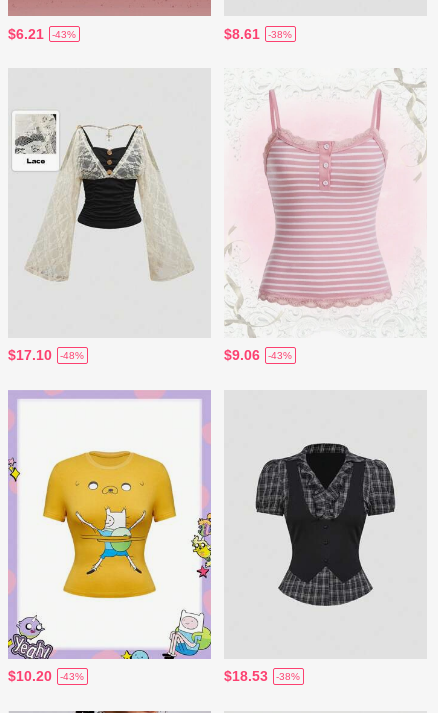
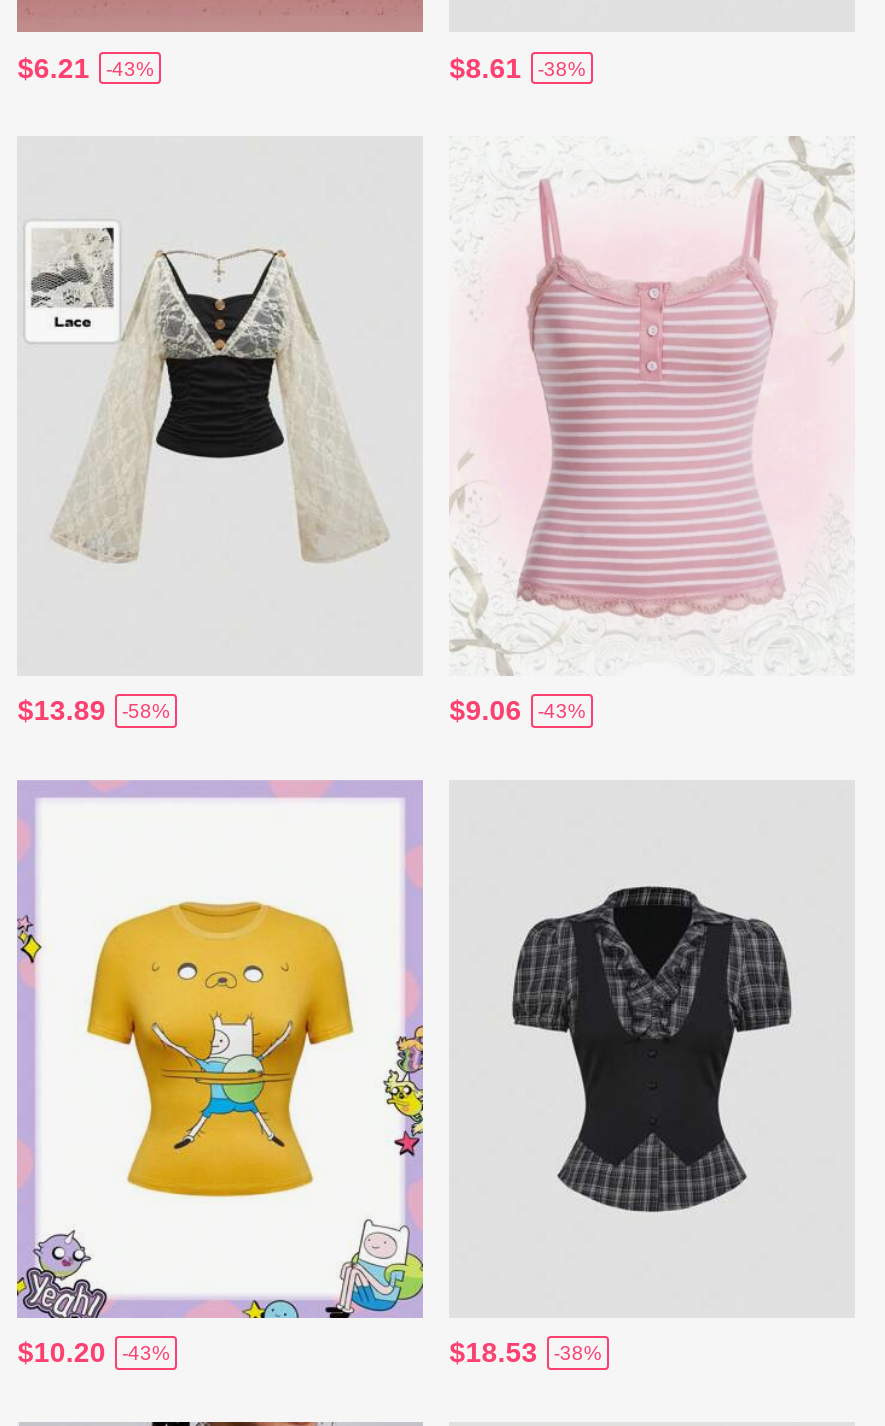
- $17.10
+ $13.89

- -48%
+ -58%
